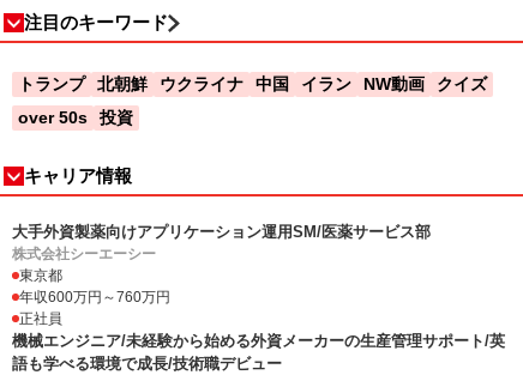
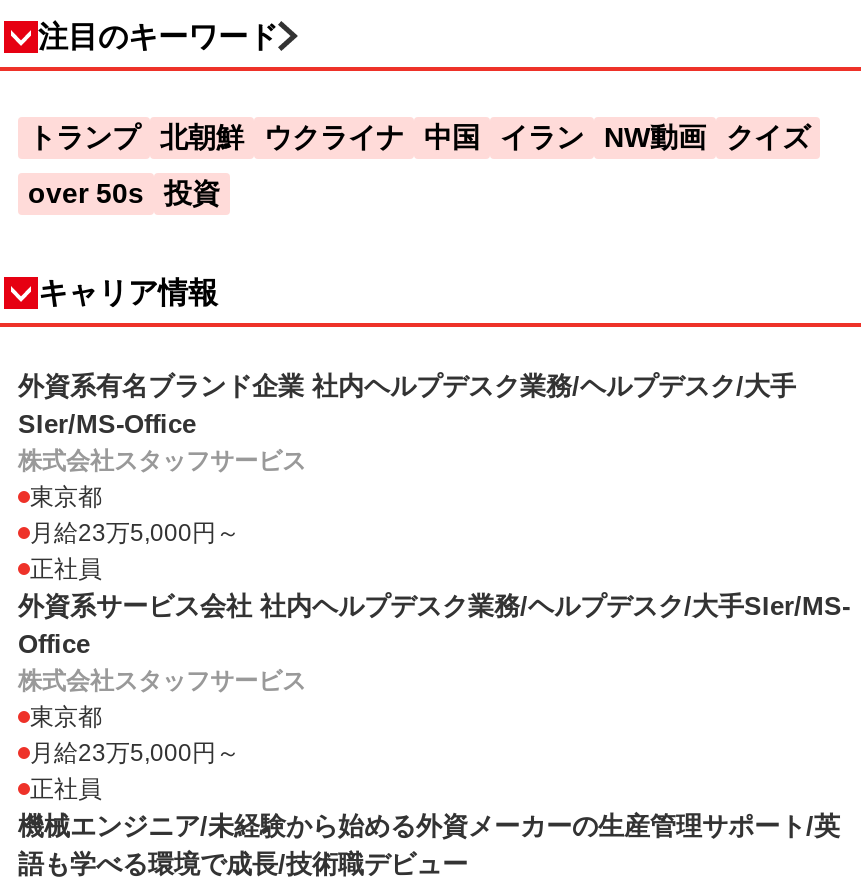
- 大手外資製薬向けアプリケーション運用SM/医薬サービス部
- 株式会社シーエーシー
+ 外資系有名ブランド企業 社内ヘルプデスク業務/ヘルプデスク/大手
+ SIer/MS-Office
+ 株式会社スタッフサービス

- 年収600万円～760万円
+ 月給23万5,000円～
+ 正社員
+ 外資系サービス会社 社内ヘルプデスク業務/ヘルプデスク/大手SIer/MS-
+ Office
+ 株式会社スタッフサービス
+ 東京都
+ 月給23万5,000円～
